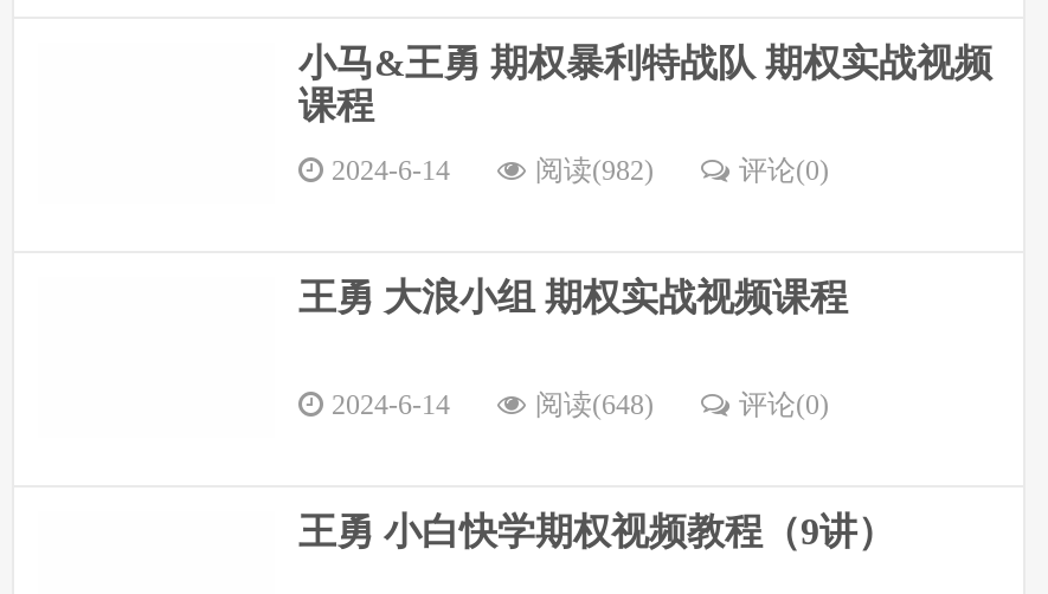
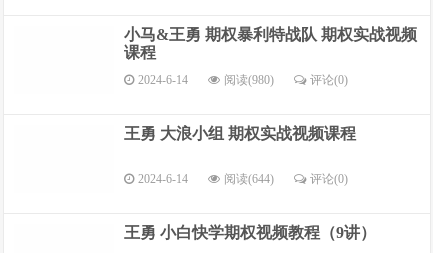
- 阅读(982)
+ 阅读(980)

- 阅读(648)
+ 阅读(644)
